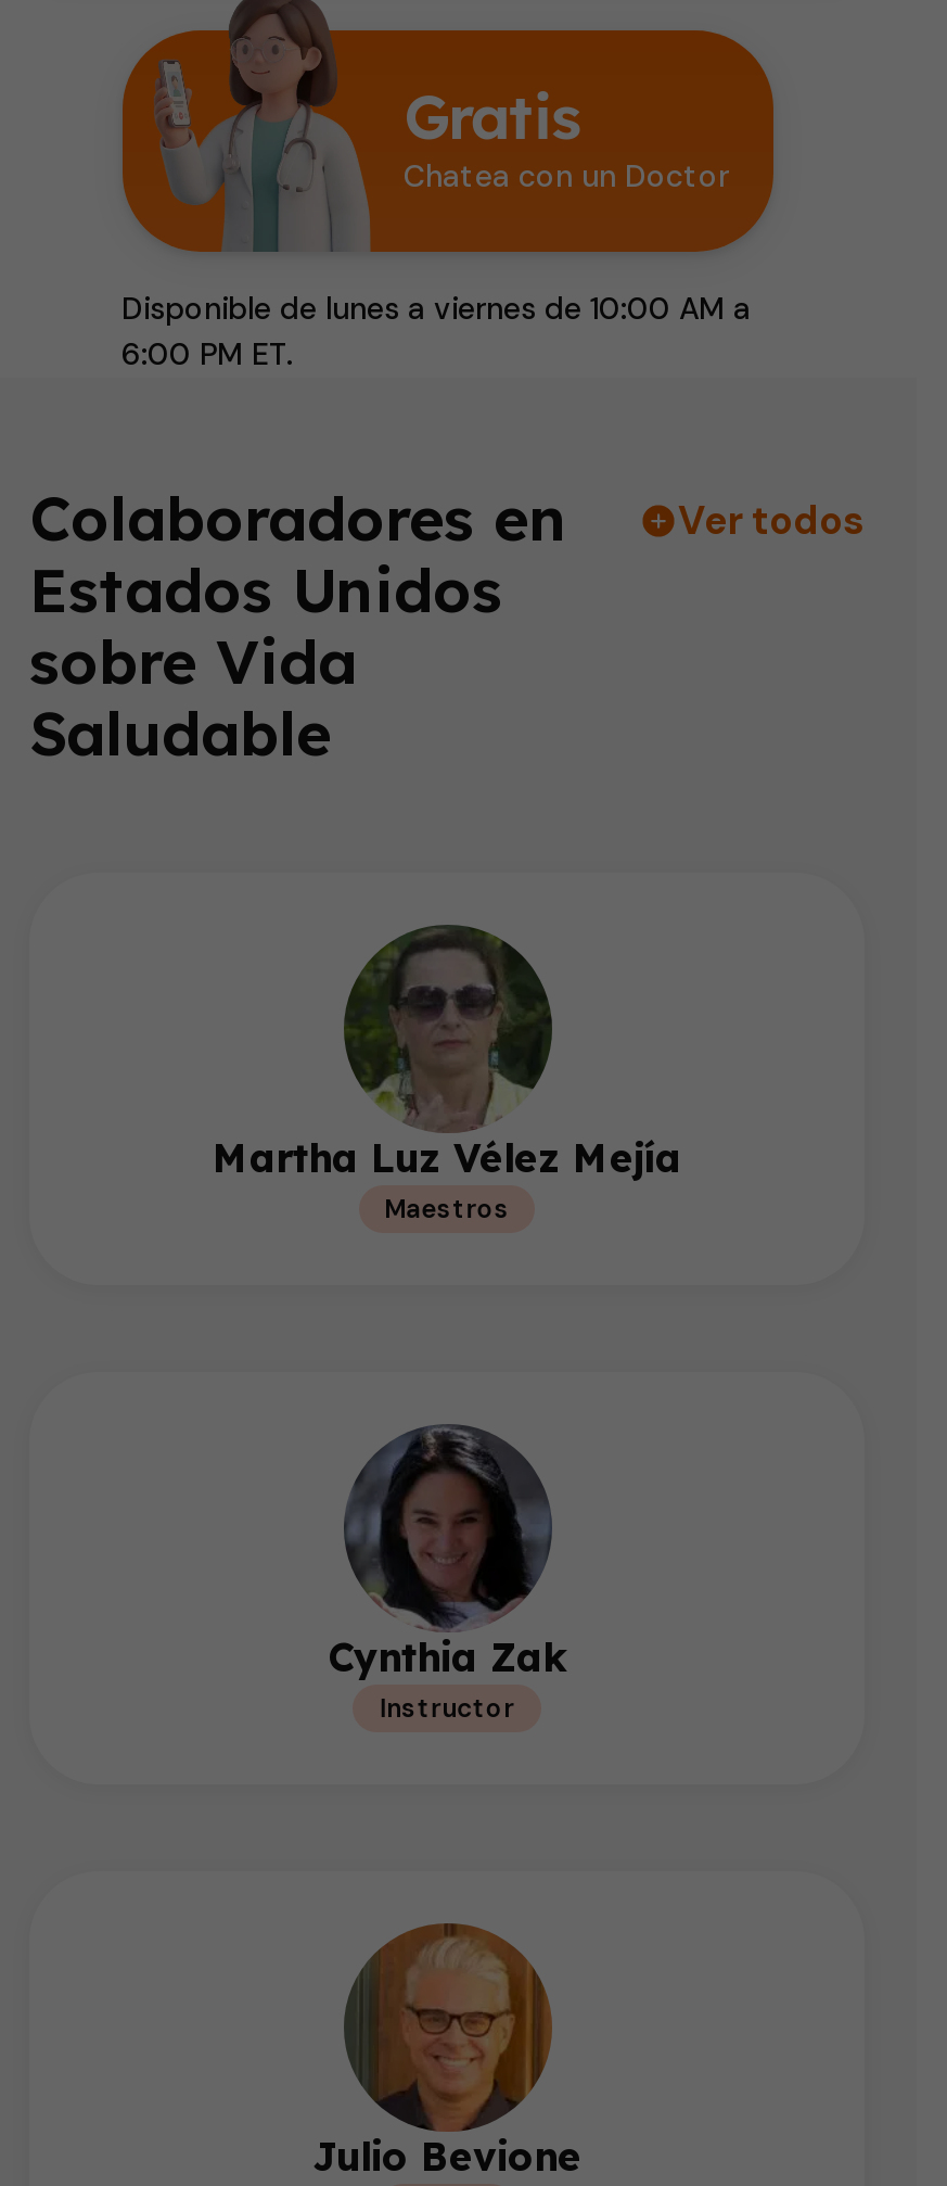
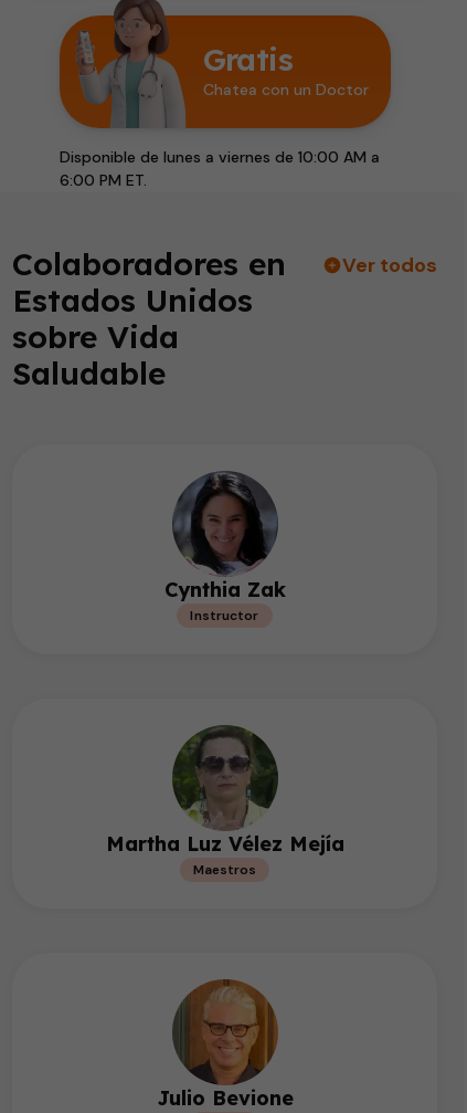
moved down: [image] | Martha Luz Vélez Mejía | Maestros

moved up: [image] | Cynthia Zak | Instructor
